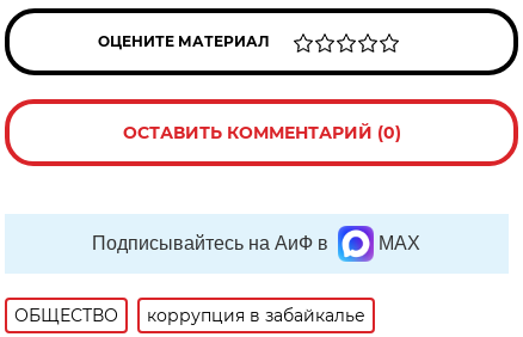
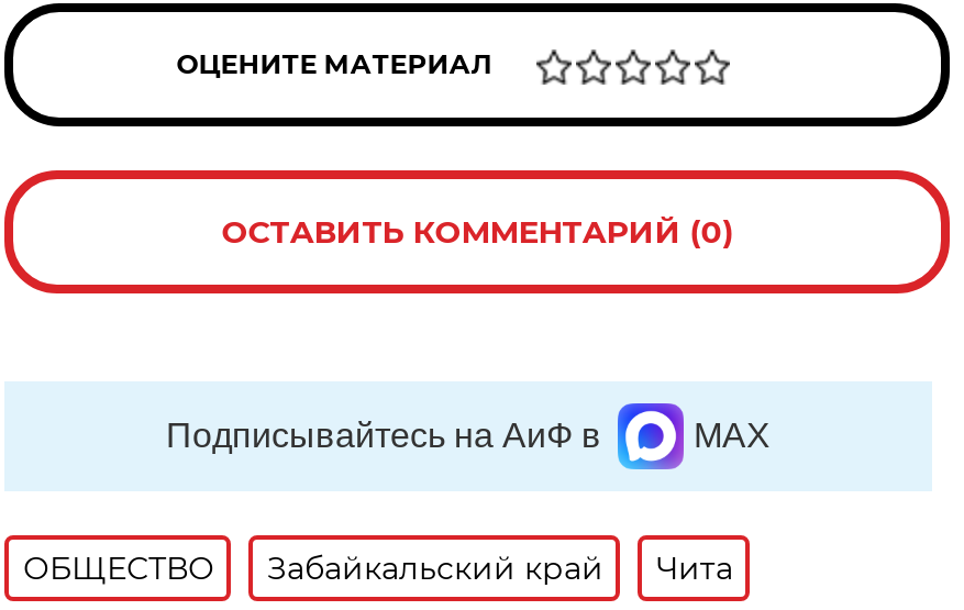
- коррупция в забайкалье
+ Забайкальский край
+ Чита
